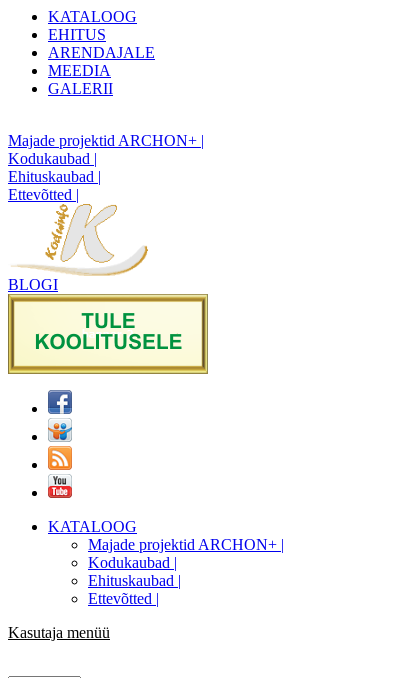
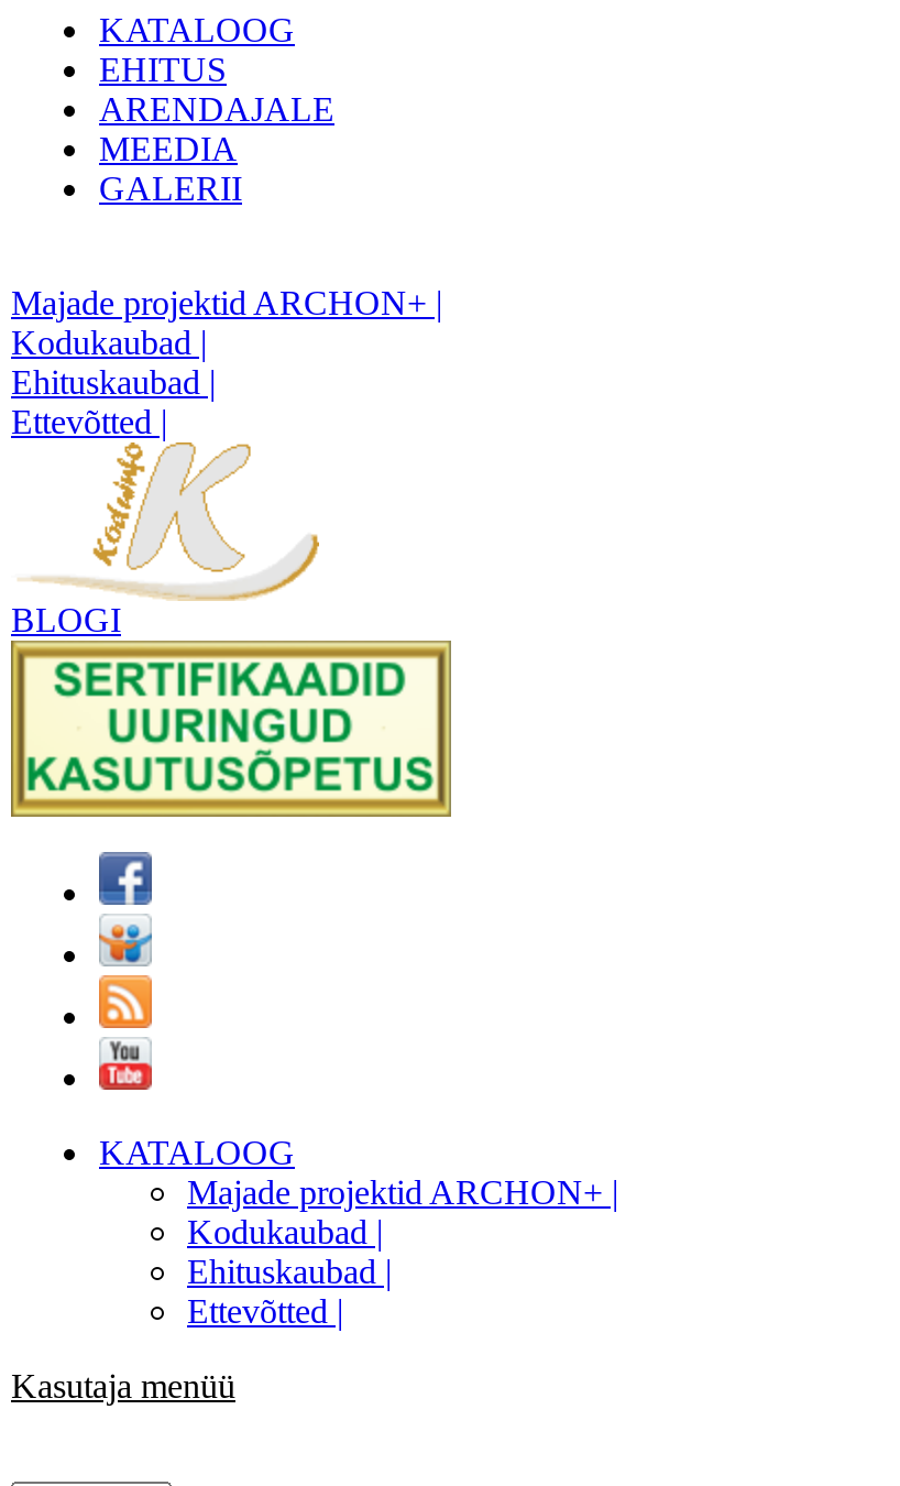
- [image]
+ [image]
